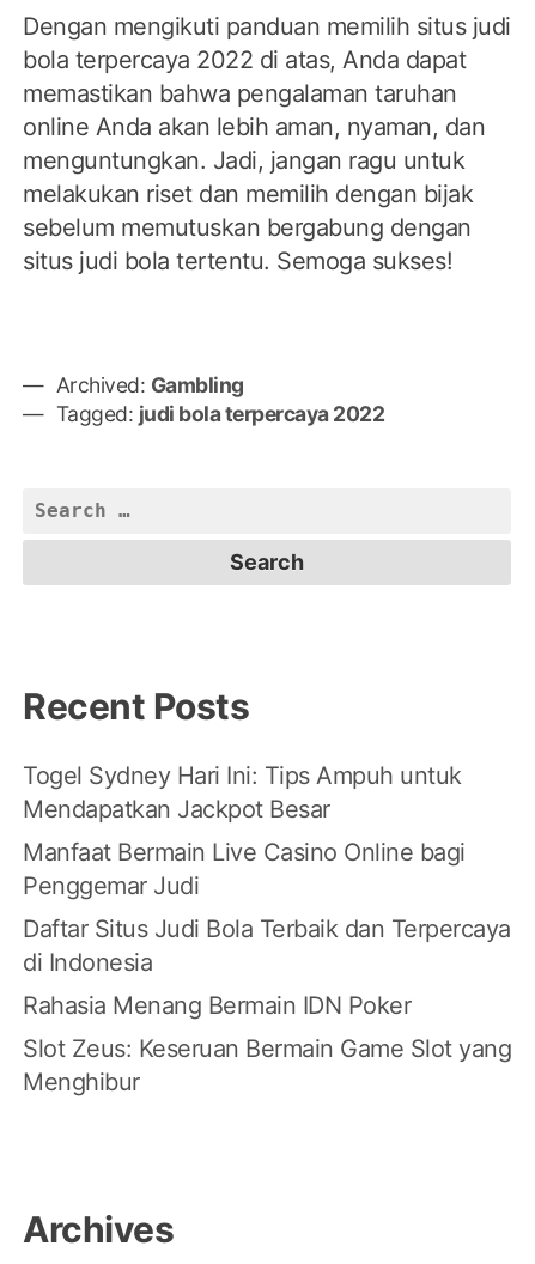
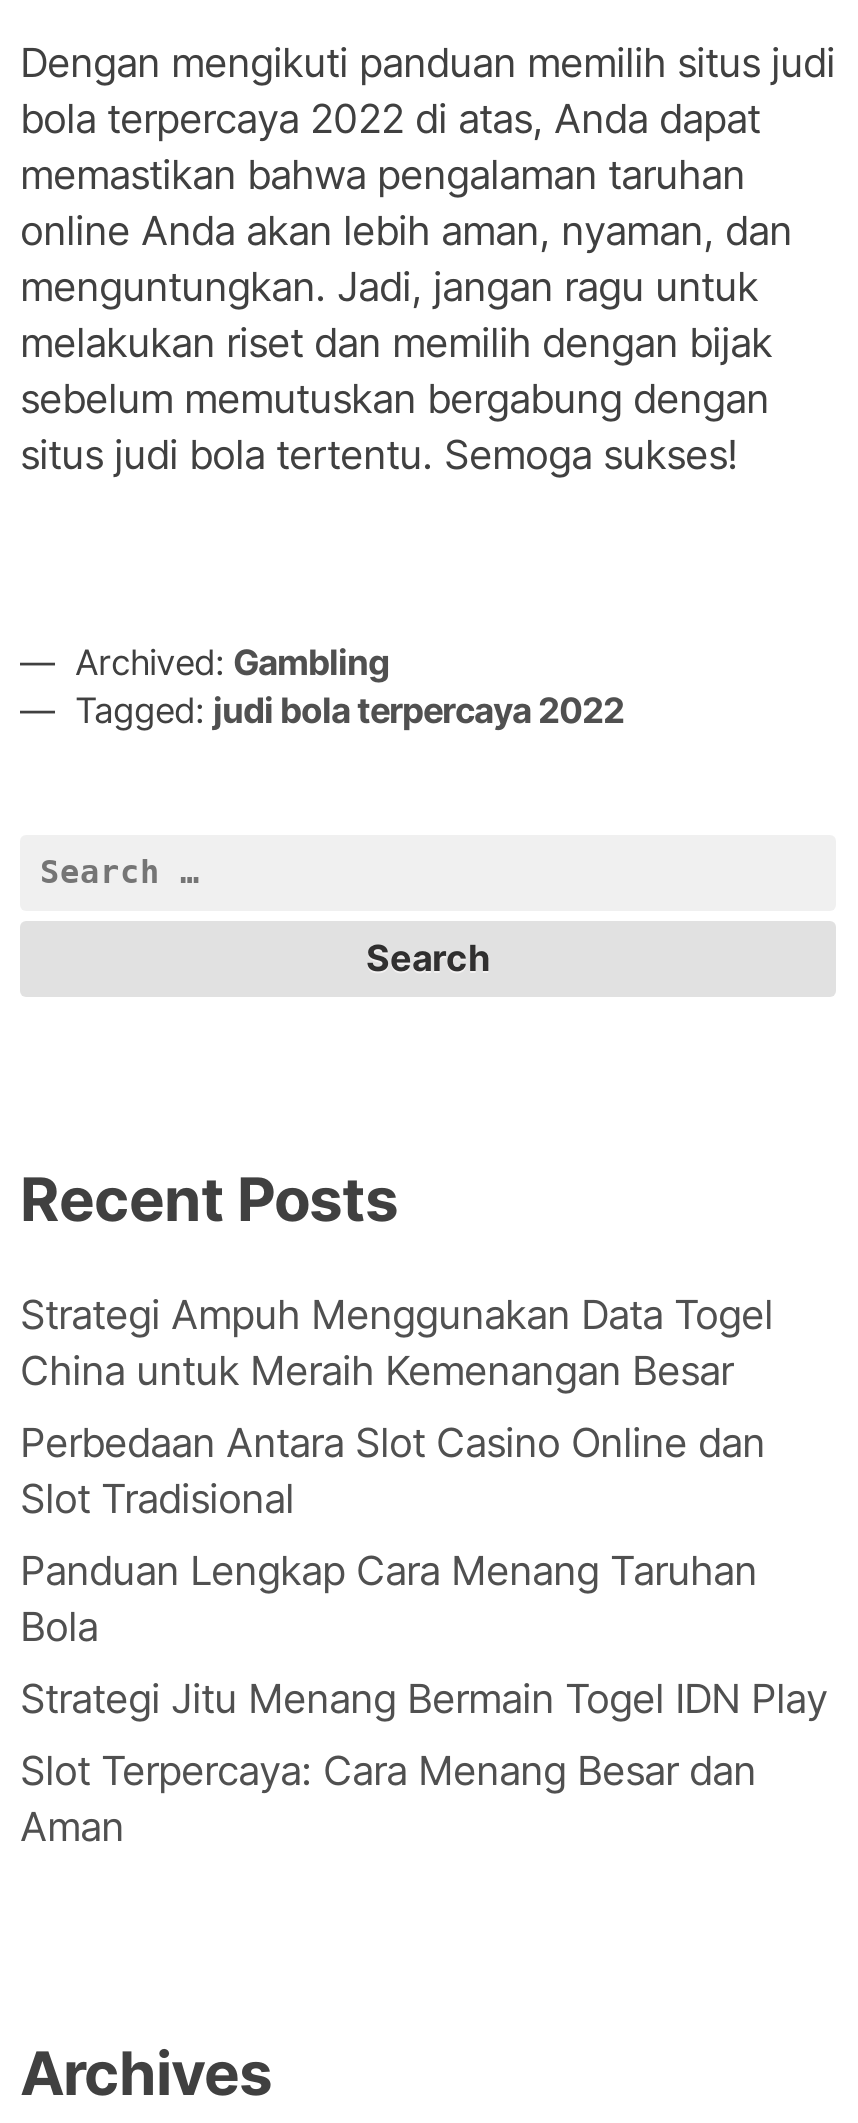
- Togel Sydney Hari Ini: Tips Ampuh untuk
- Mendapatkan Jackpot Besar
+ Strategi Ampuh Menggunakan Data Togel
+ China untuk Meraih Kemenangan Besar

- Manfaat Bermain Live Casino Online bagi
- Penggemar Judi
+ Perbedaan Antara Slot Casino Online dan
+ Slot Tradisional

- Daftar Situs Judi Bola Terbaik dan Terpercaya
- di Indonesia
+ Panduan Lengkap Cara Menang Taruhan
+ Bola

- Rahasia Menang Bermain IDN Poker
+ Strategi Jitu Menang Bermain Togel IDN Play

- Slot Zeus: Keseruan Bermain Game Slot yang
- Menghibur
+ Slot Terpercaya: Cara Menang Besar dan
+ Aman
